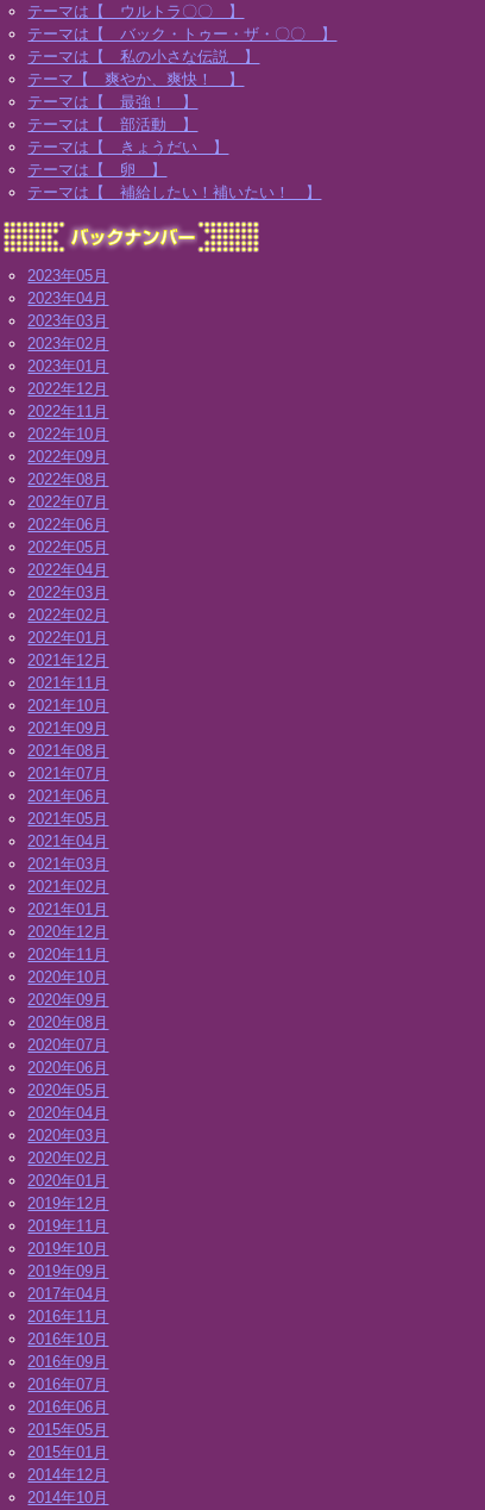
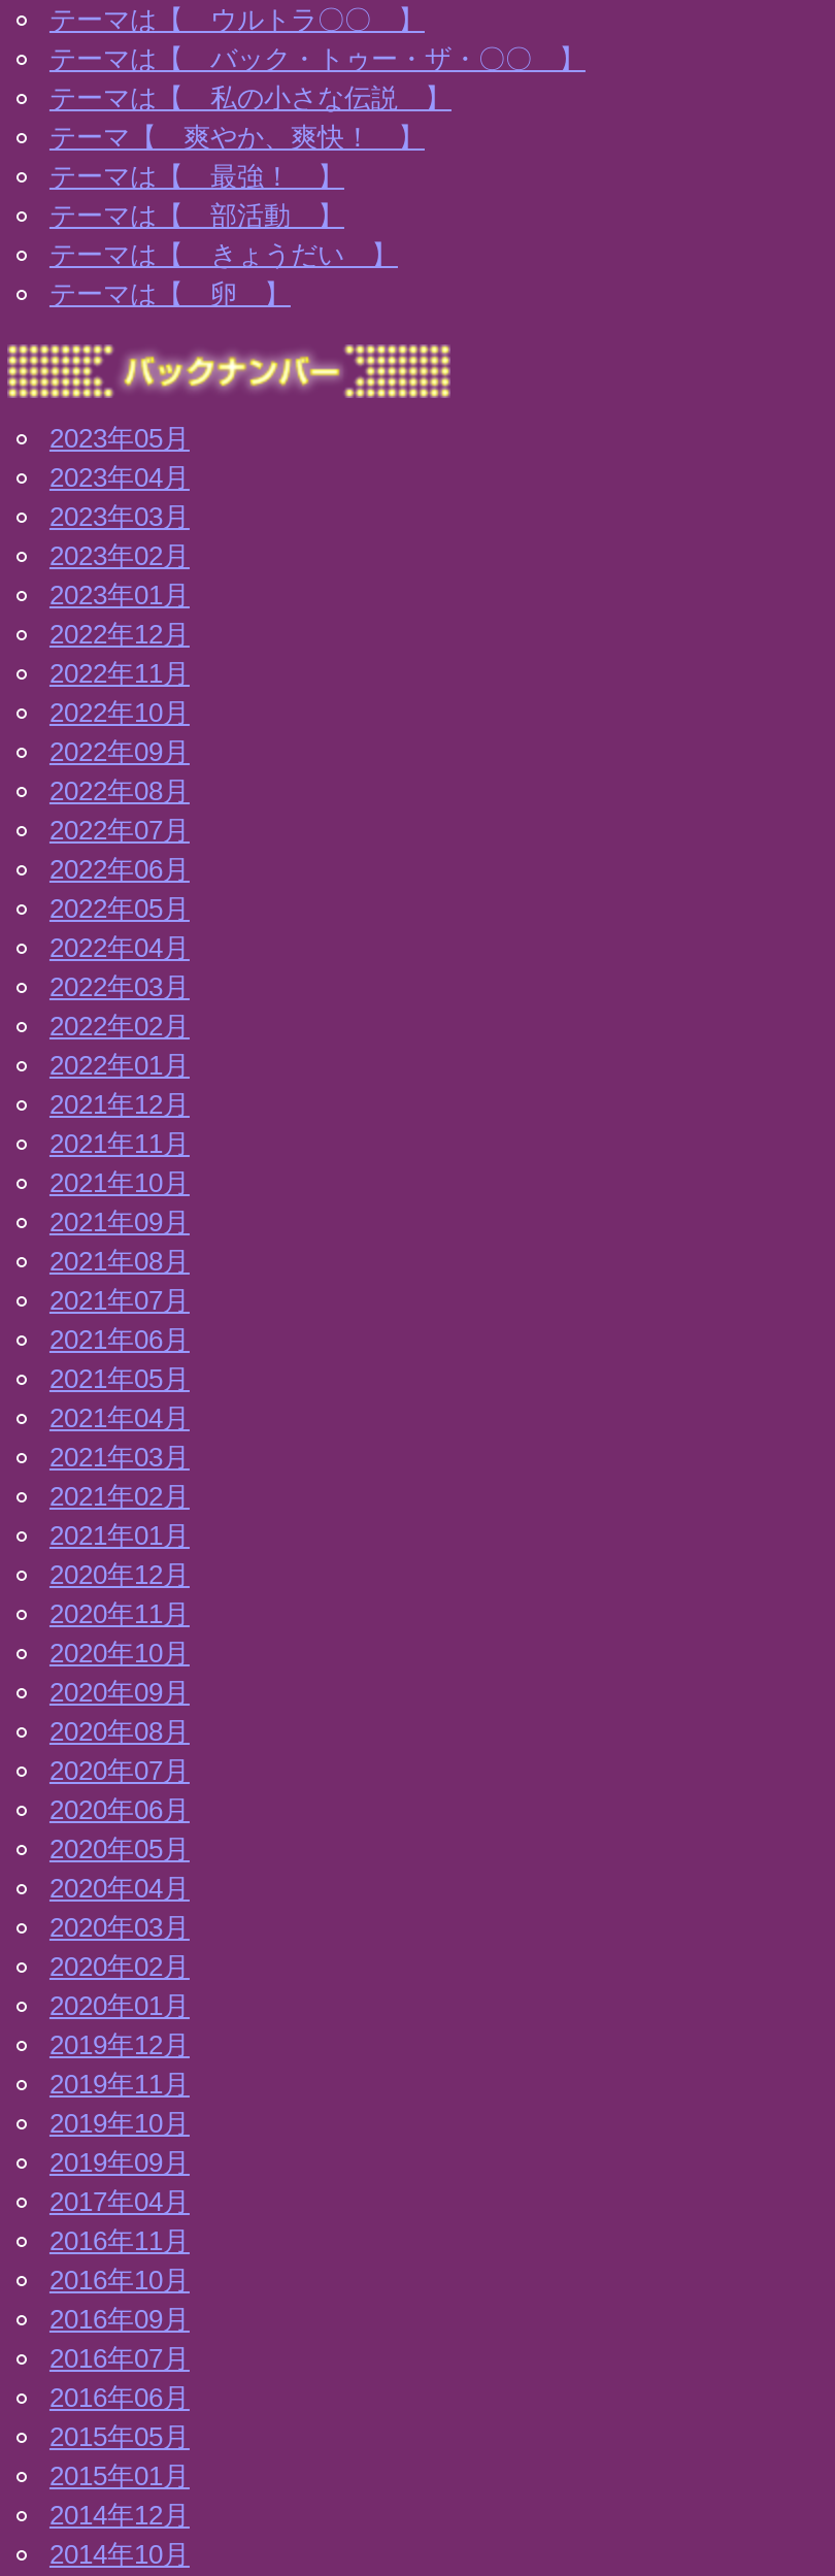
- テーマは【 補給したい！補いたい！ 】
